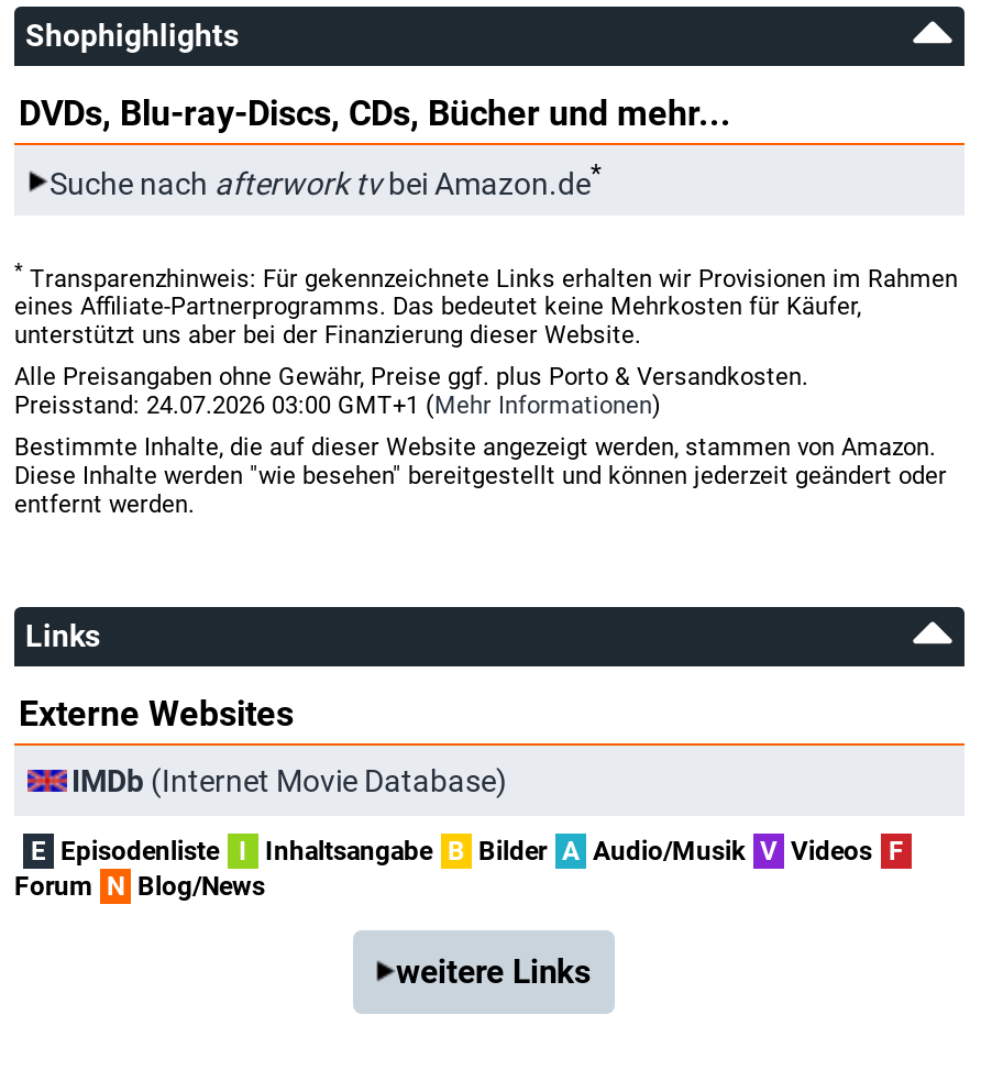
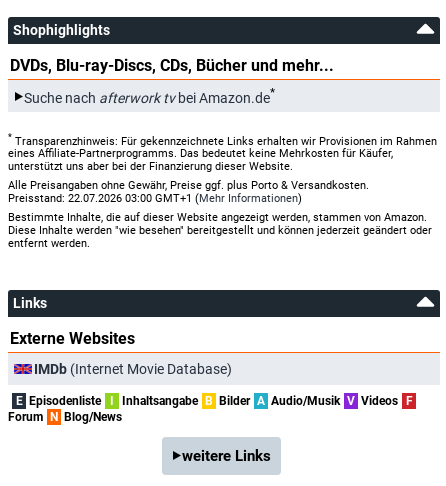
- Preisstand: 24.07.2026 03:00 GMT+1 (Mehr Informationen)
+ Preisstand: 22.07.2026 03:00 GMT+1 (Mehr Informationen)
